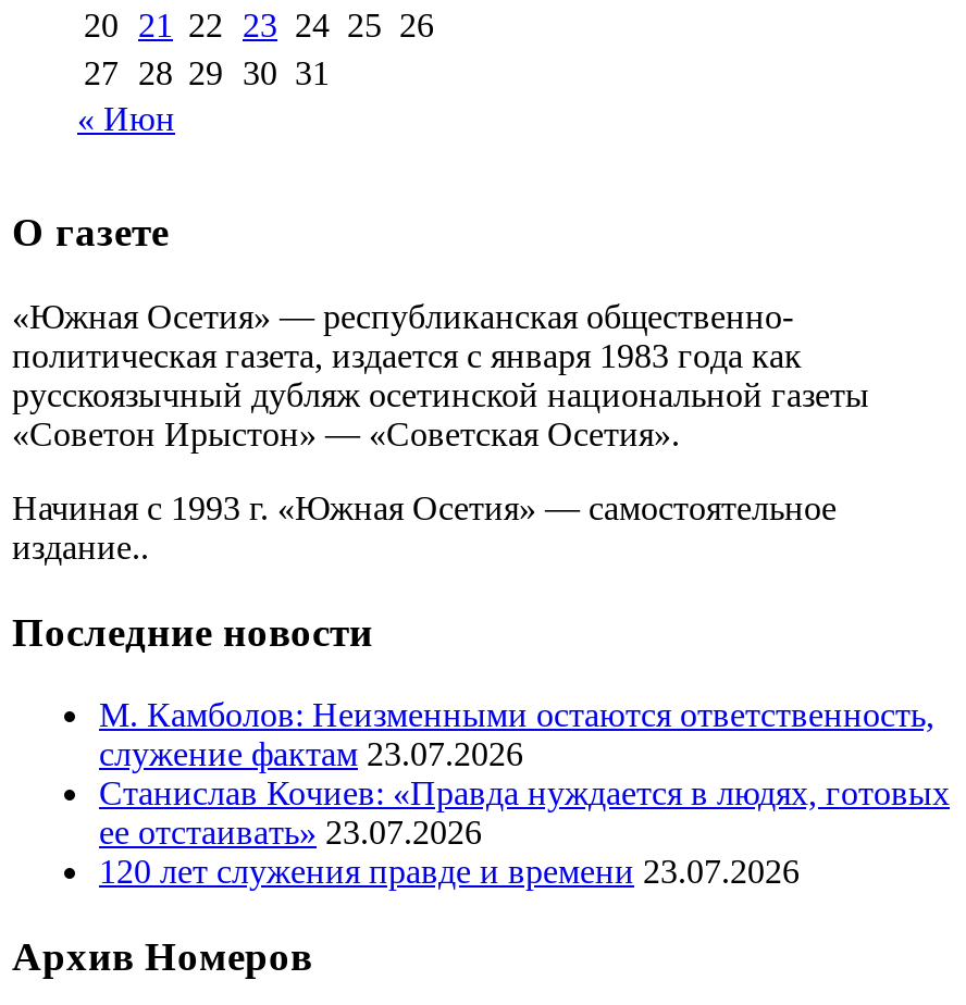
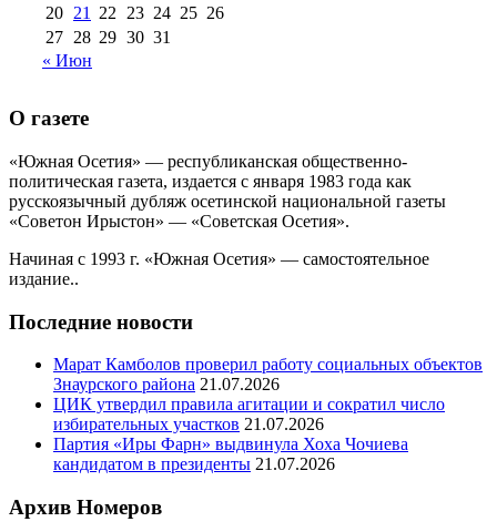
- М. Камболов: Неизменными остаются ответственность,
- служение фактам 23.07.2026
- Станислав Кочиев: «Правда нуждается в людях, готовых
- ее отстаивать» 23.07.2026
- 120 лет служения правде и времени 23.07.2026
+ Марат Камболов проверил работу социальных объектов
+ Знаурского района 21.07.2026
+ ЦИК утвердил правила агитации и сократил число
+ избирательных участков 21.07.2026
+ Партия «Иры Фарн» выдвинула Хоха Чочиева
+ кандидатом в президенты 21.07.2026
